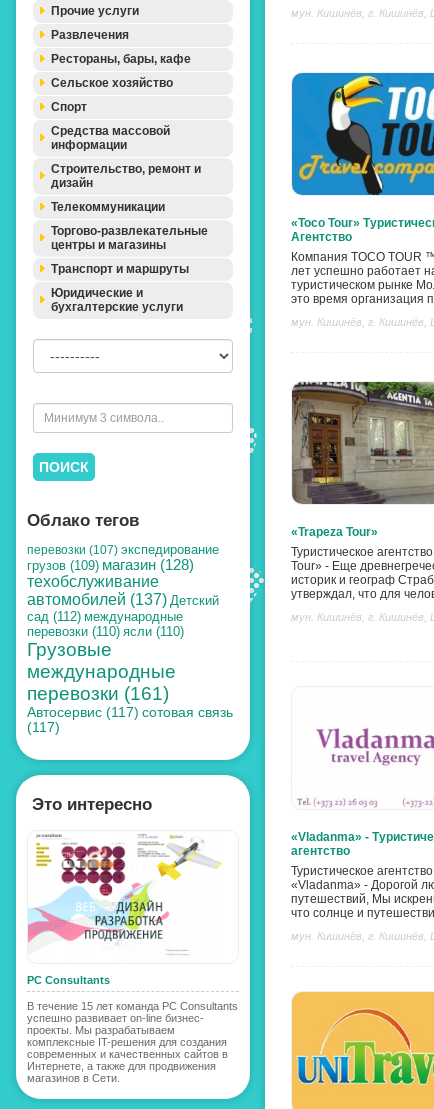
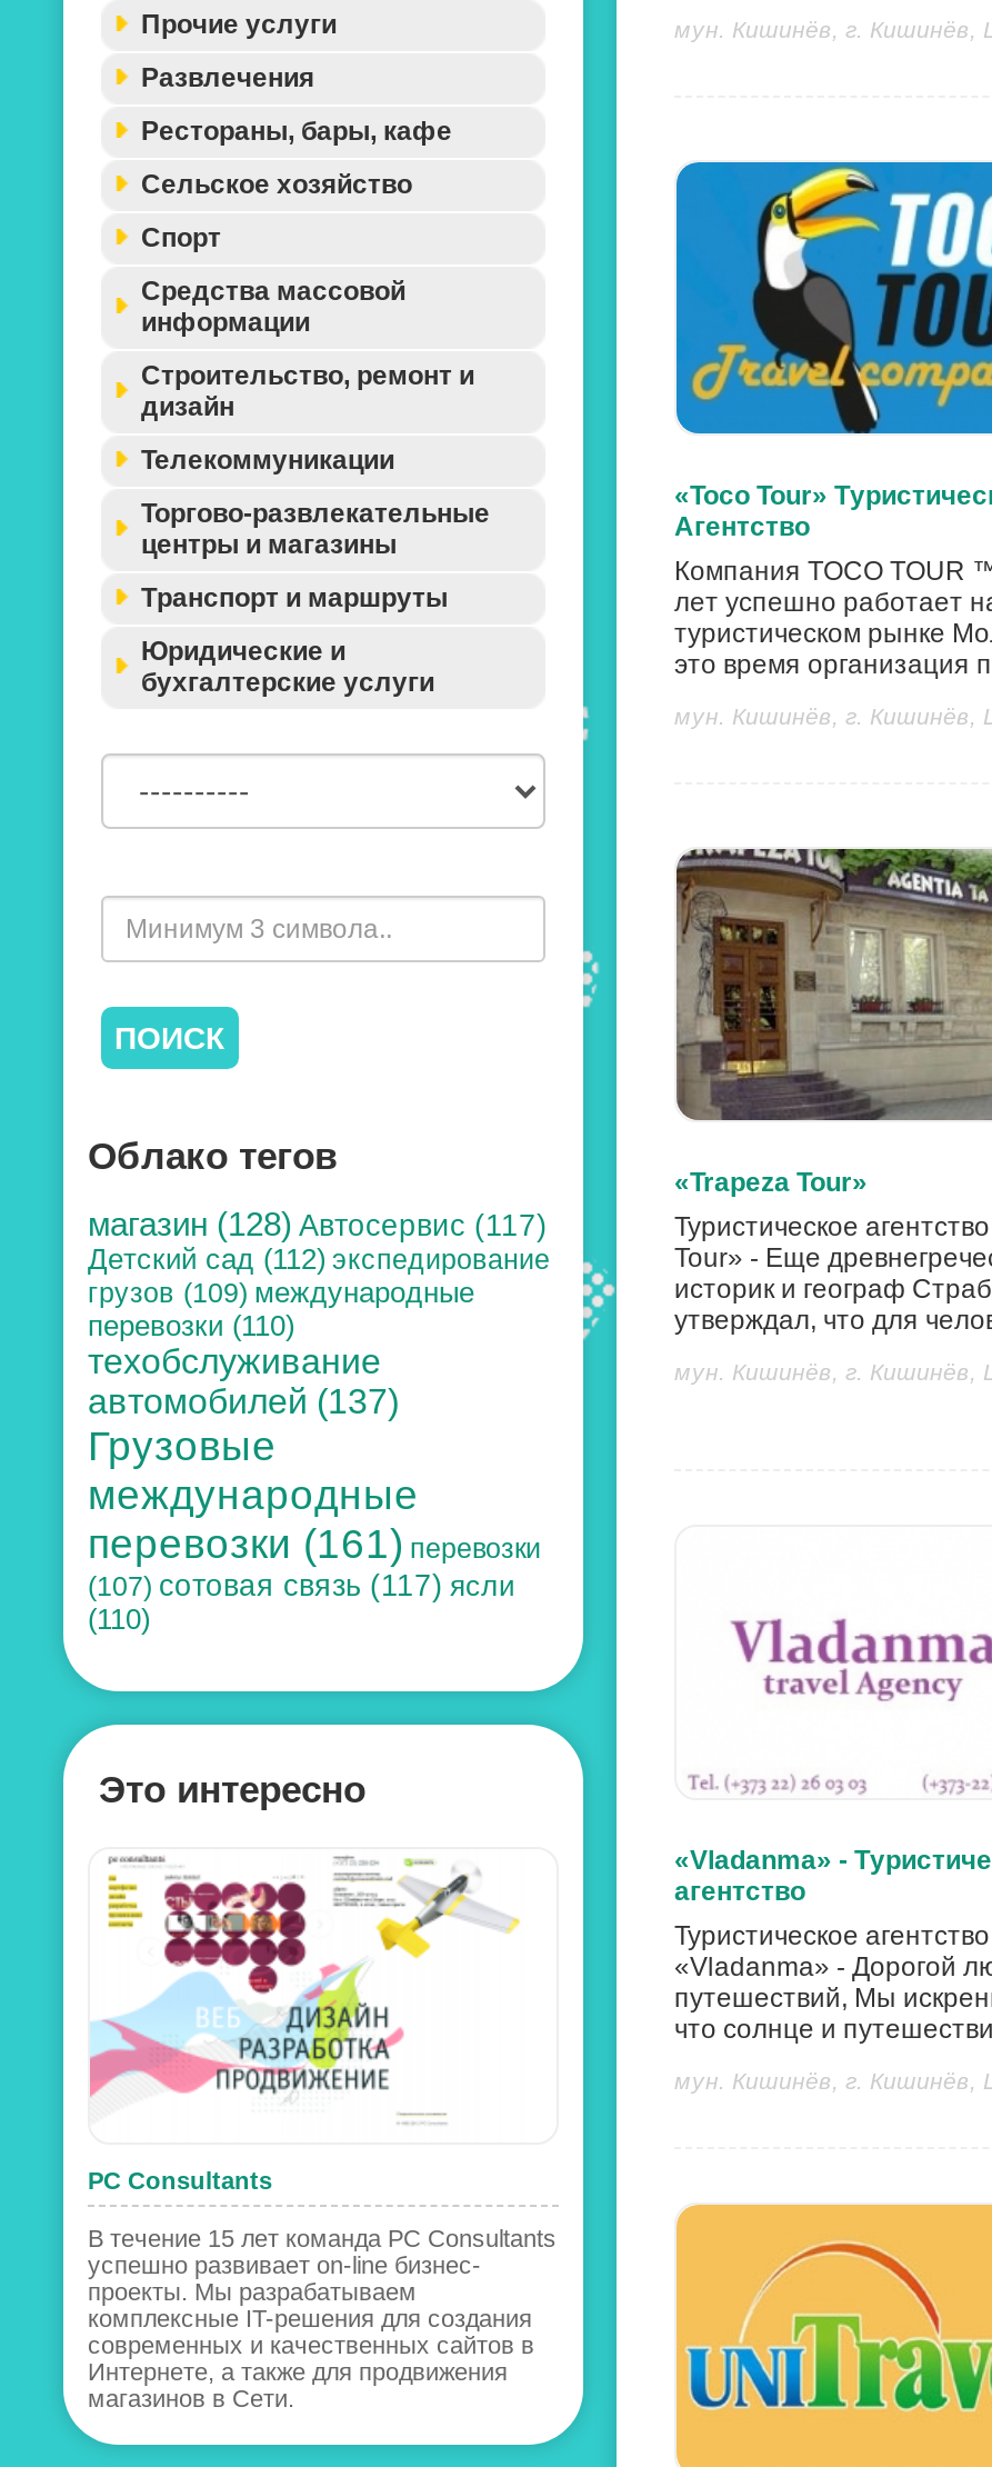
- перевозки (107) экспедирование
- грузов (109) магазин (128)
+ магазин (128) Автосервис (117)
+ Детский сад (112) экспедирование
+ грузов (109) международные
+ перевозки (110)

moved down: техобслуживание

- автомобилей (137) Детский
- сад (112) международные
- перевозки (110) ясли (110)
+ автомобилей (137)

- перевозки (161)
- Автосервис (117) сотовая связь
- (117)
+ перевозки (161) перевозки
+ (107) сотовая связь (117) ясли
+ (110)
